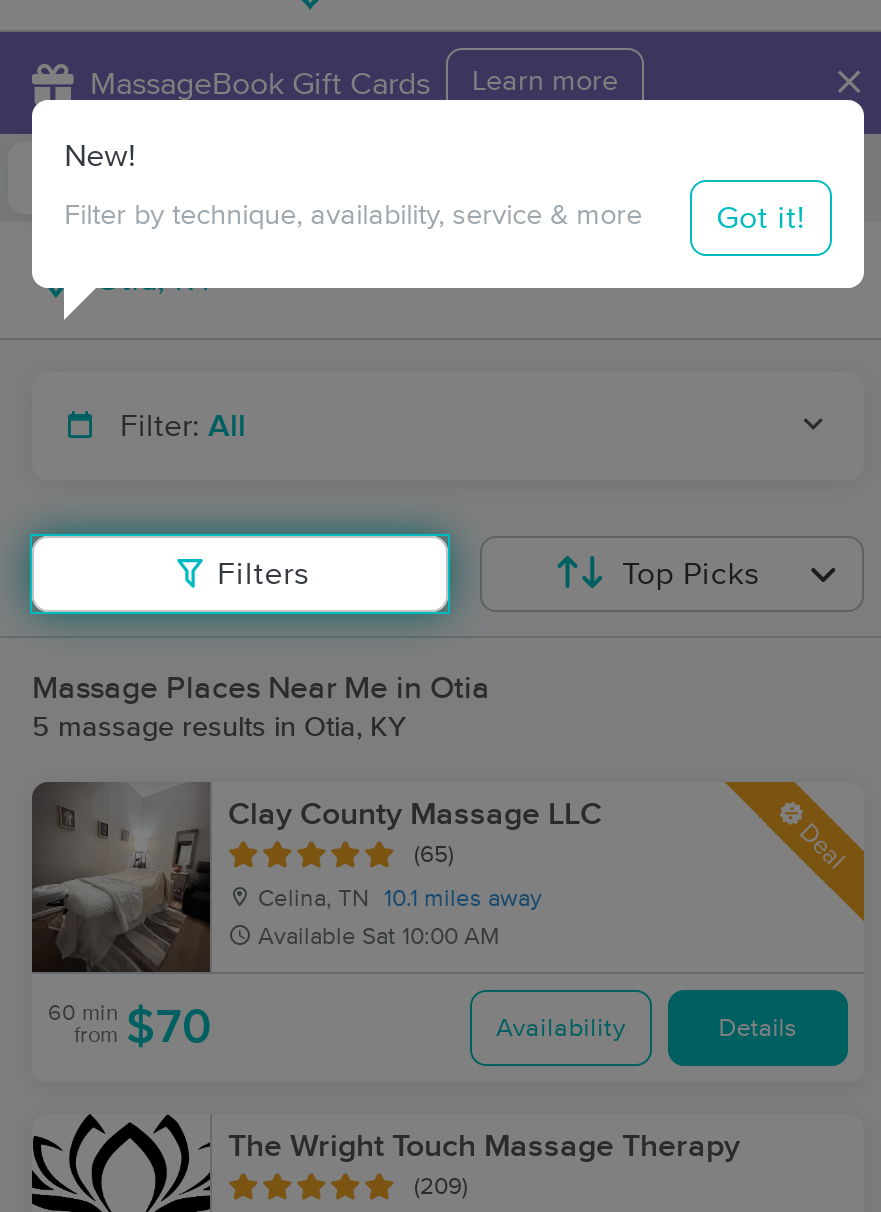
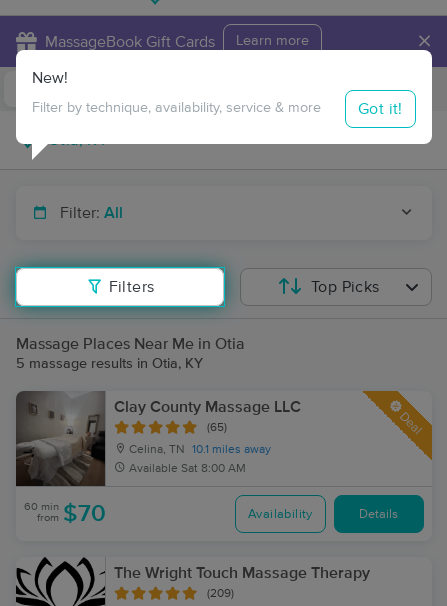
- Available Sat 10:00 AM
+ Available Sat 8:00 AM
